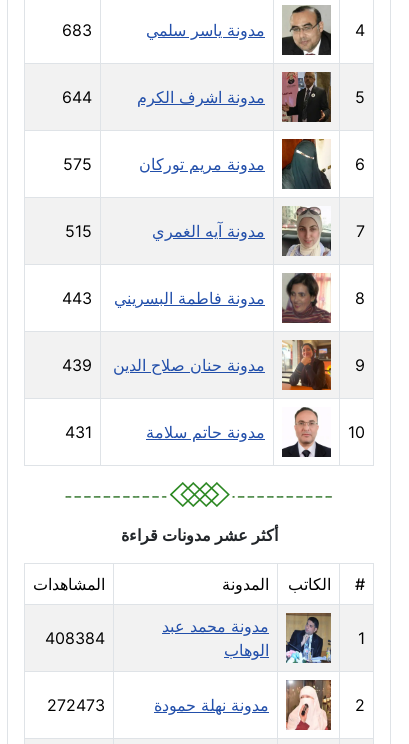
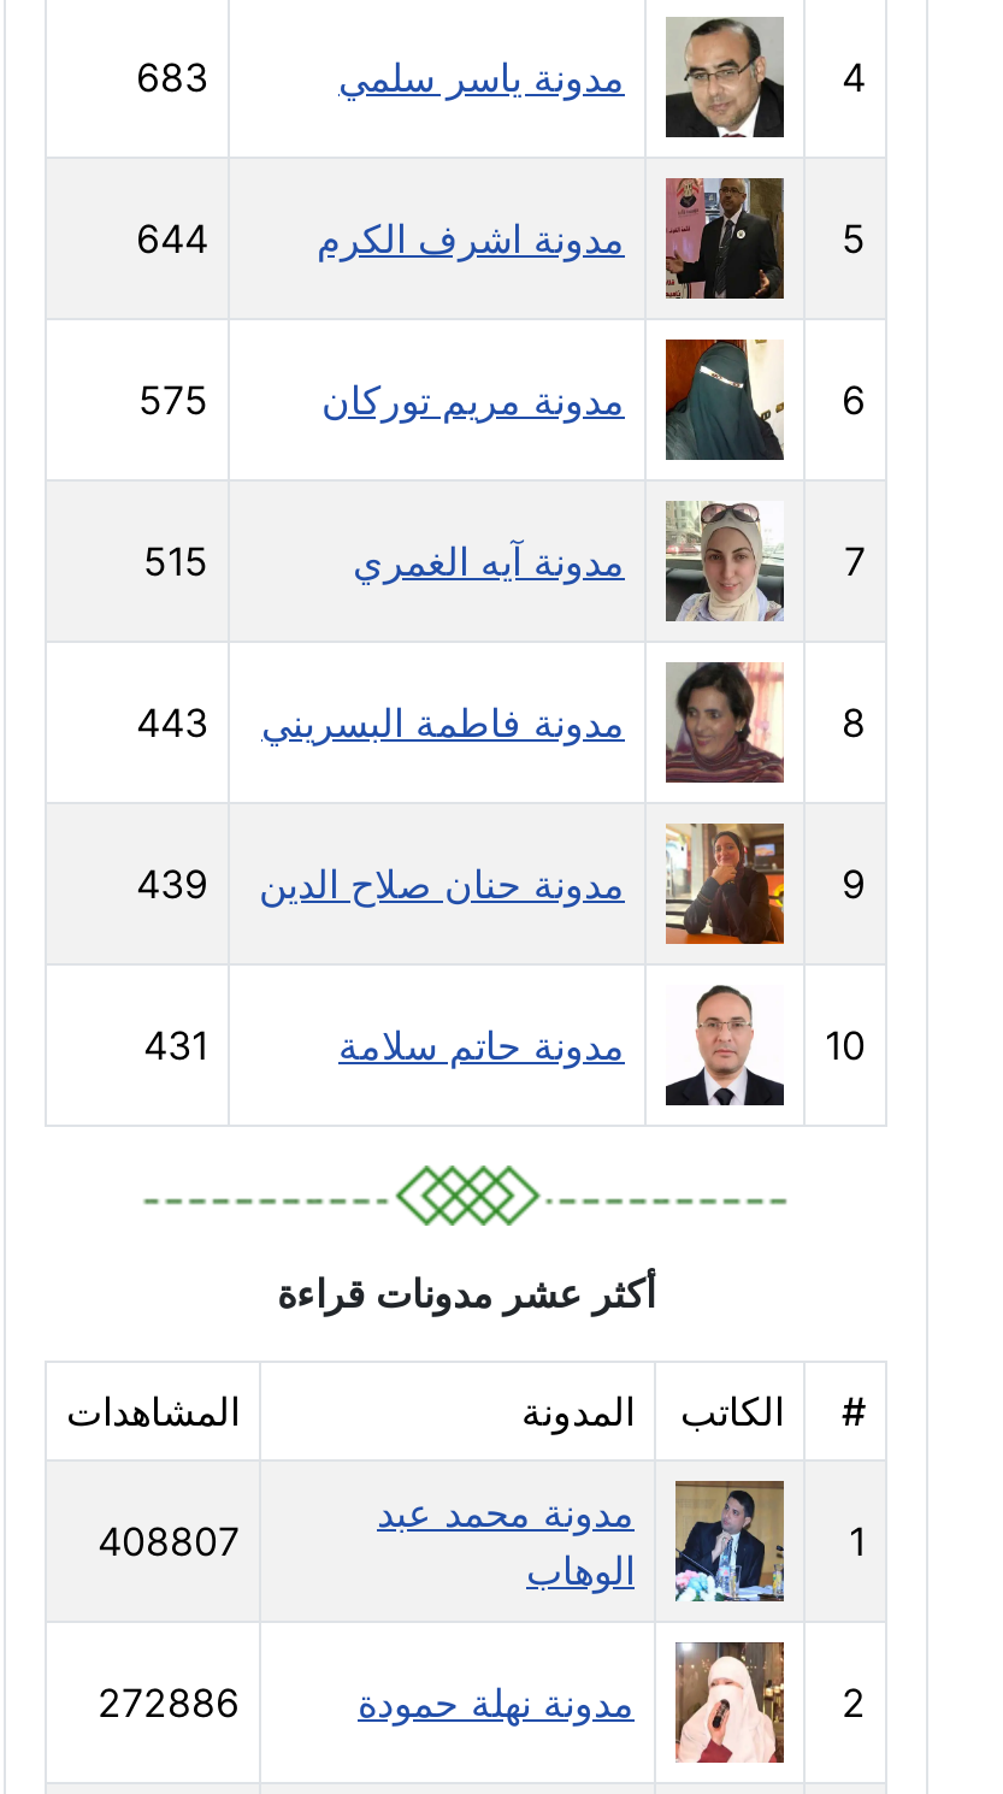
- 408384
+ 408807

- 272473
+ 272886
